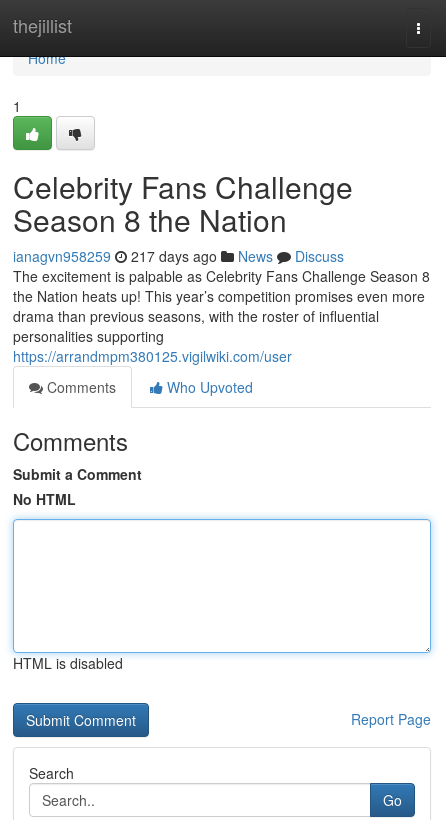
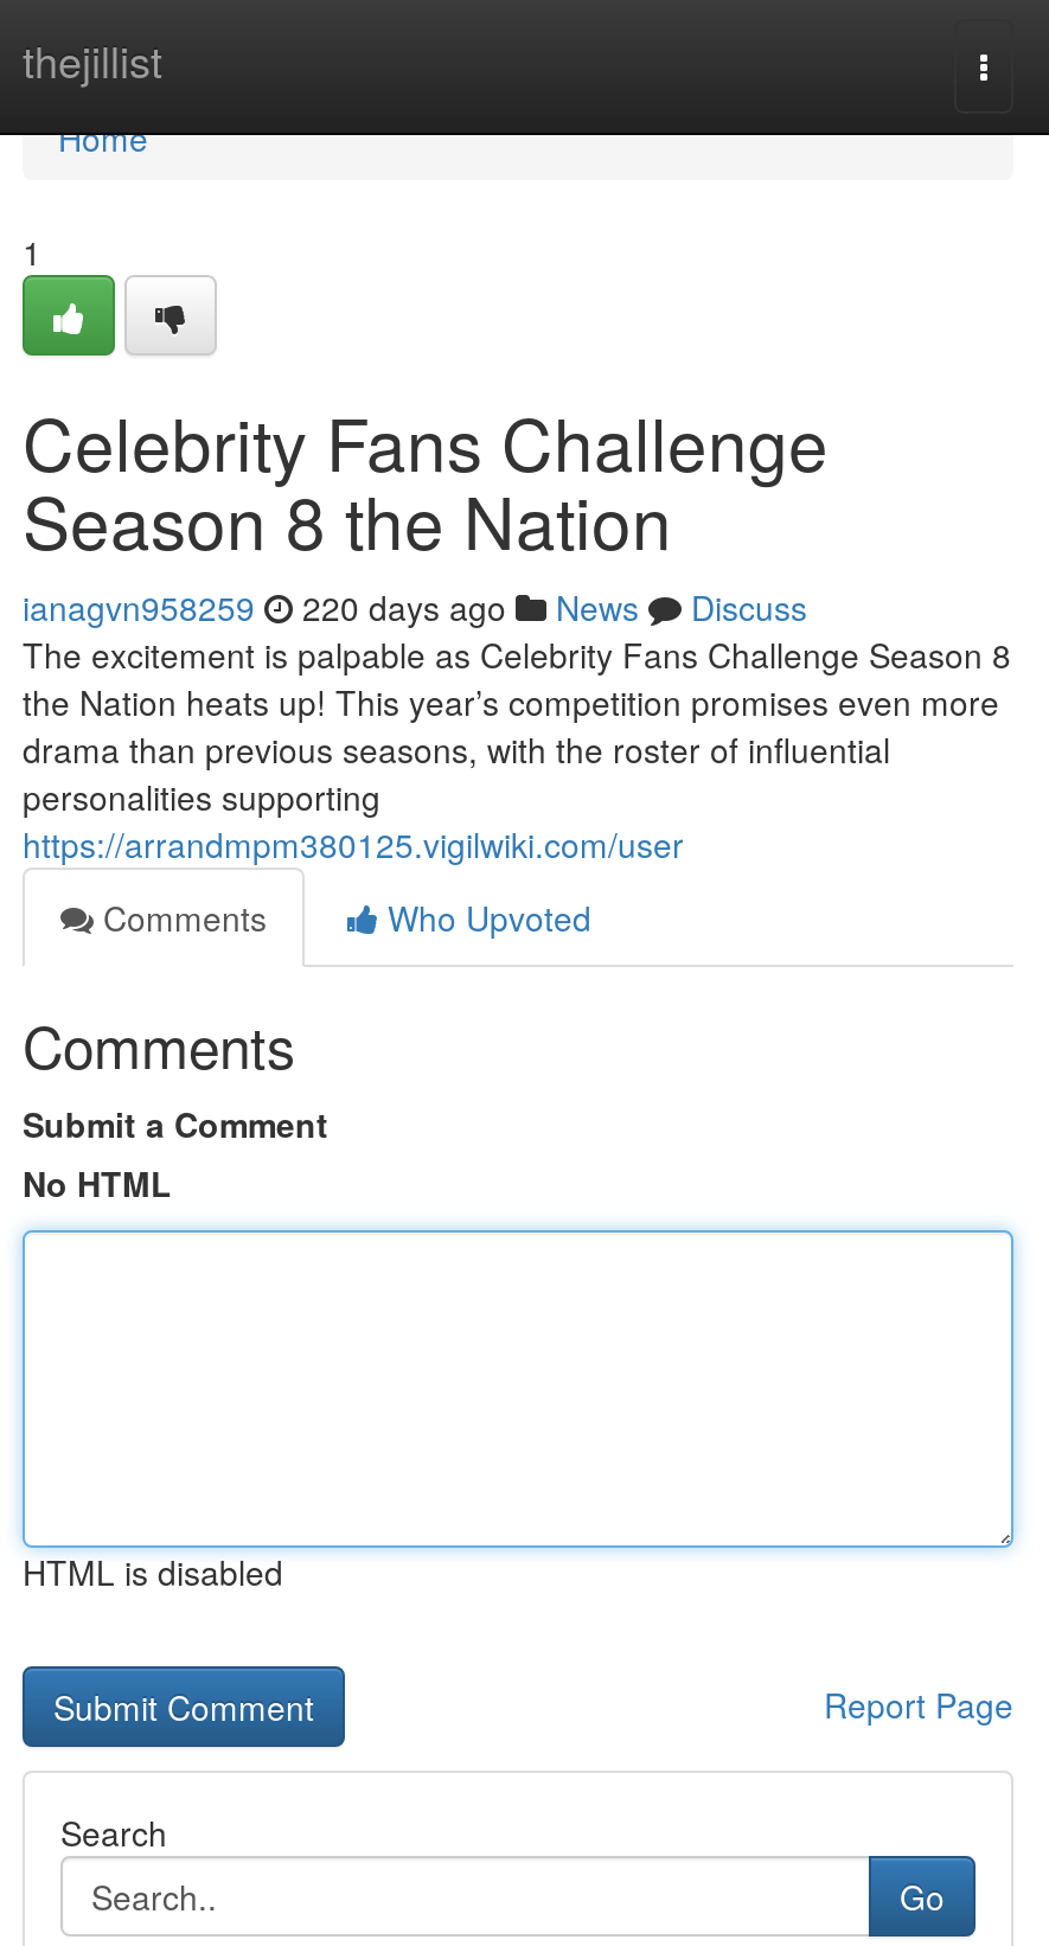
- ianagvn958259 217 days ago News Discuss
+ ianagvn958259 220 days ago News Discuss
